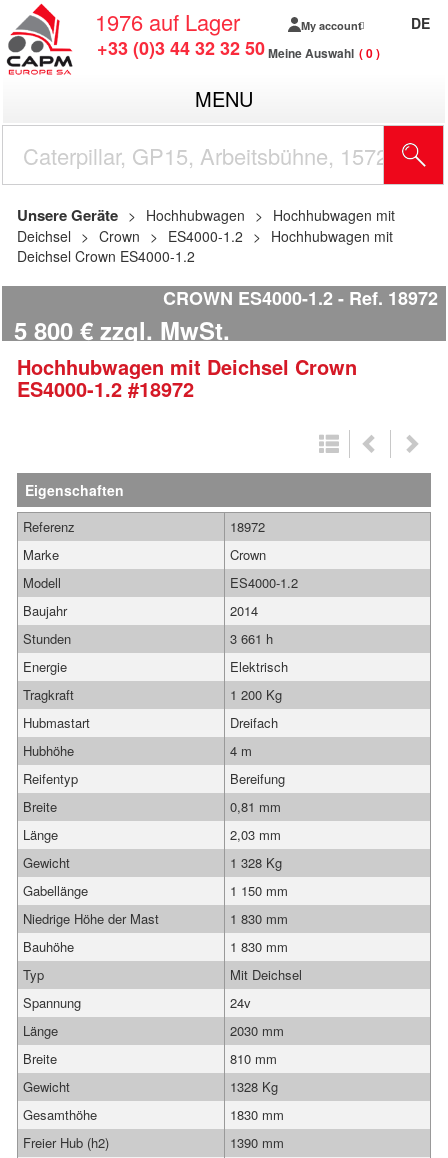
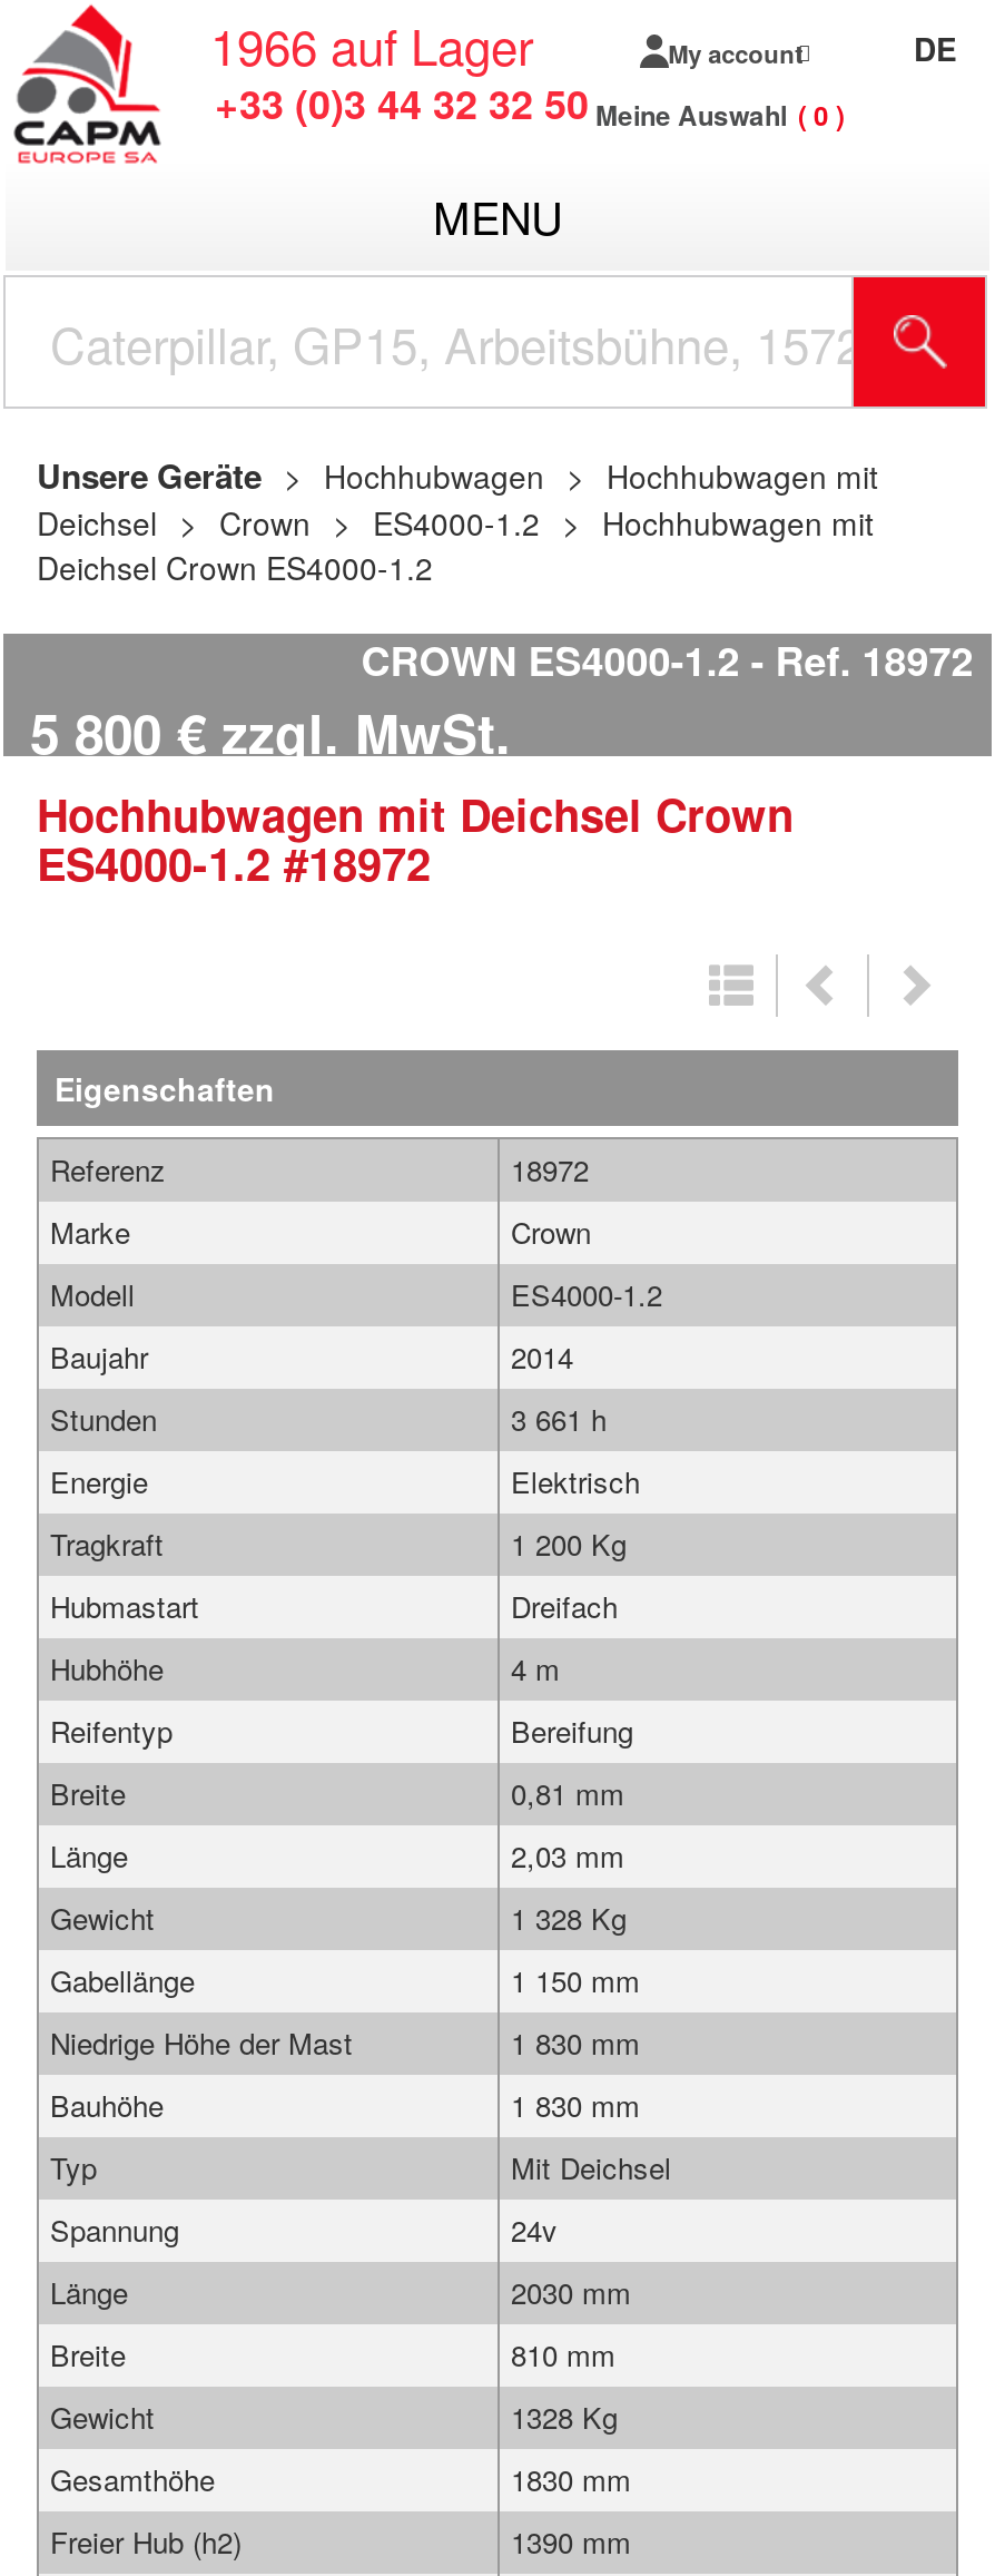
- 1976 auf Lager
+ 1966 auf Lager
